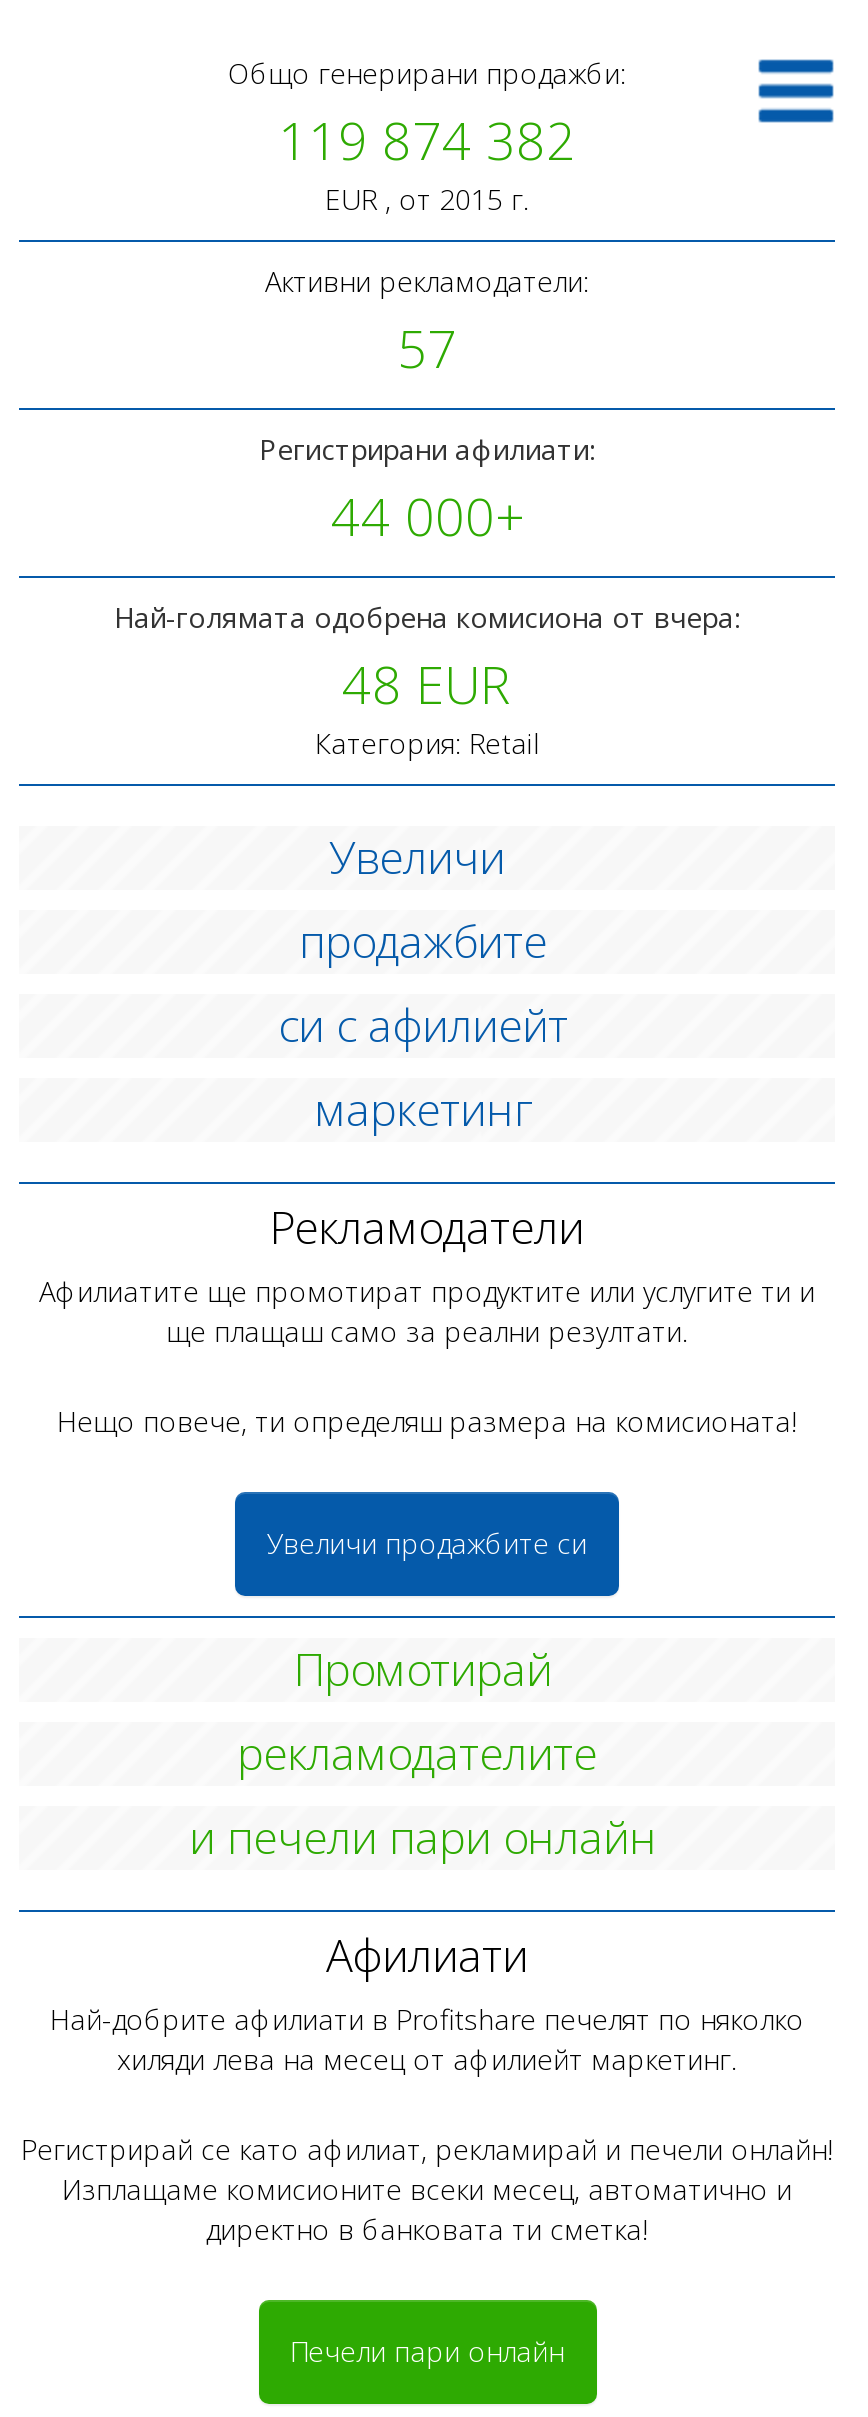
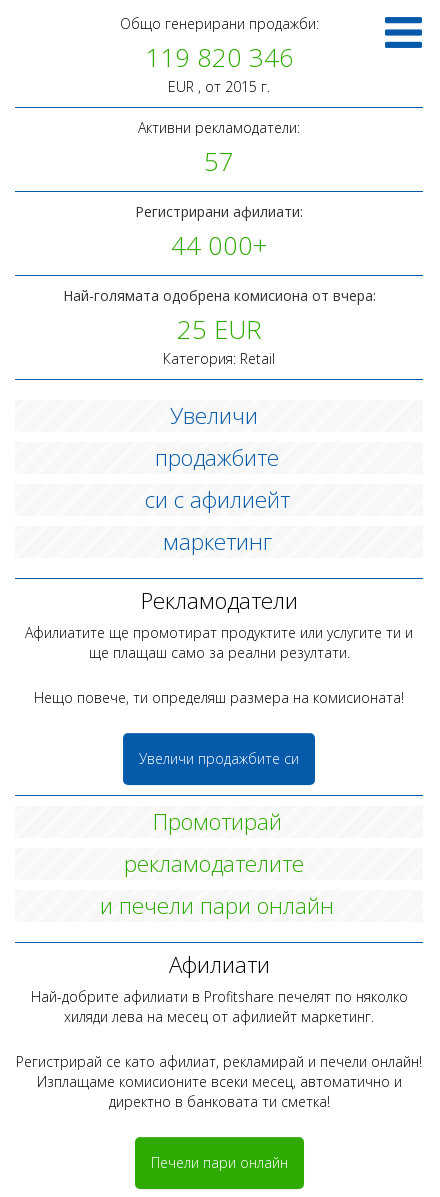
- 119 874 382
+ 119 820 346

- 48 EUR
+ 25 EUR
